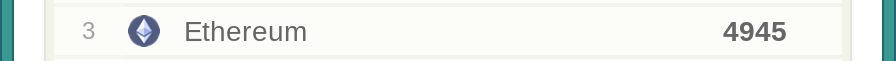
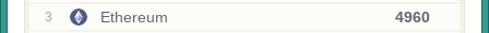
- 4945
+ 4960
